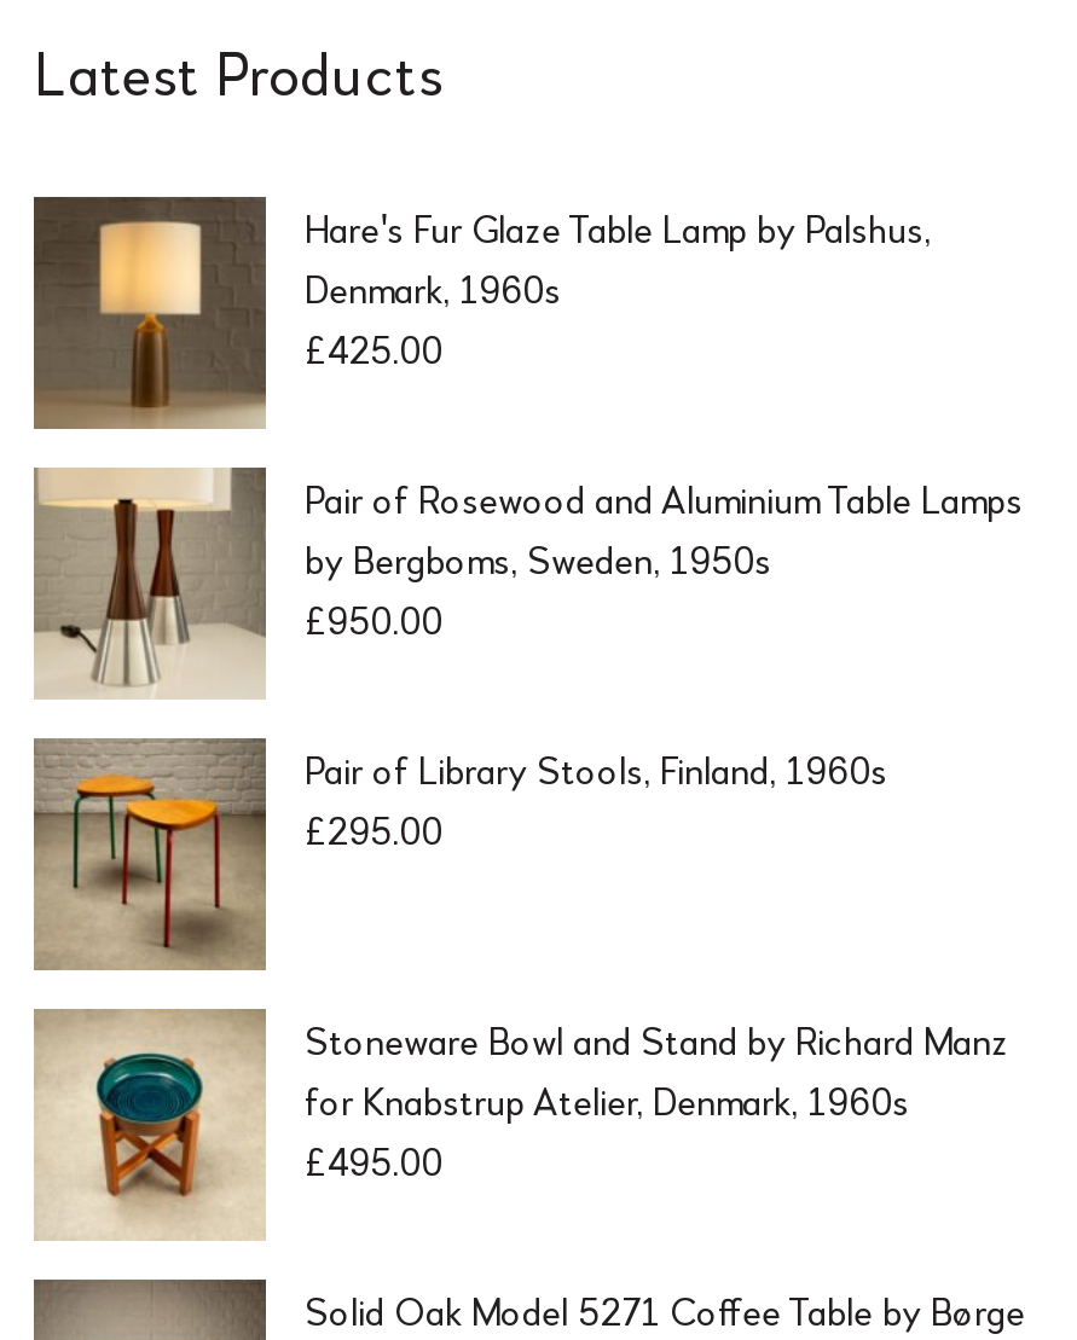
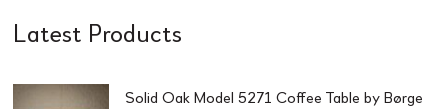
- [image]
- Hare's Fur Glaze Table Lamp by Palshus,
- Denmark, 1960s
- £425.00
- Pair of Rosewood and Aluminium Table Lamps
- by Bergboms, Sweden, 1950s
- £950.00
- Pair of Library Stools, Finland, 1960s
- £295.00

- [image]

- [image]
- Stoneware Bowl and Stand by Richard Manz
- for Knabstrup Atelier, Denmark, 1960s
- £495.00

- [image]
